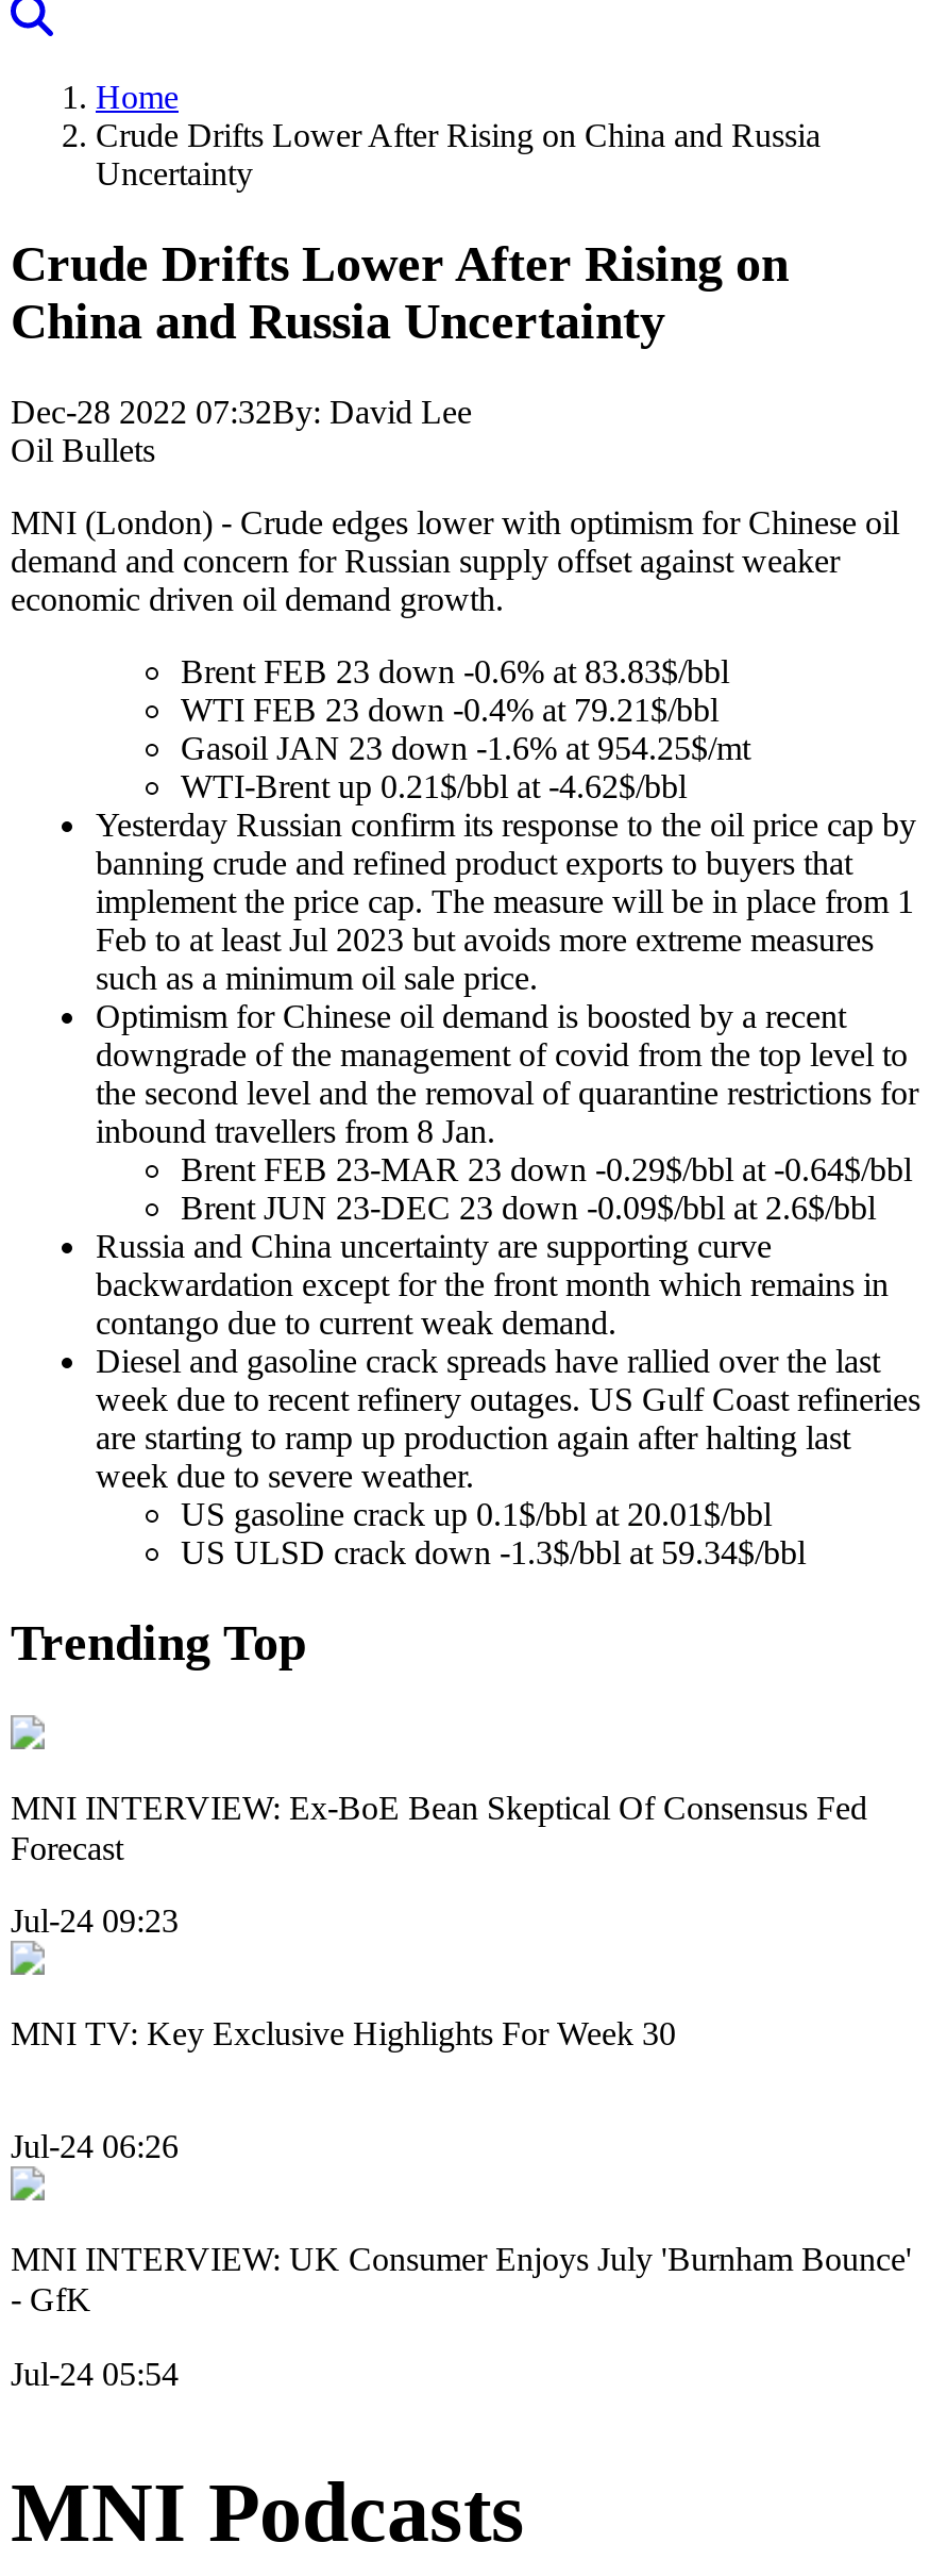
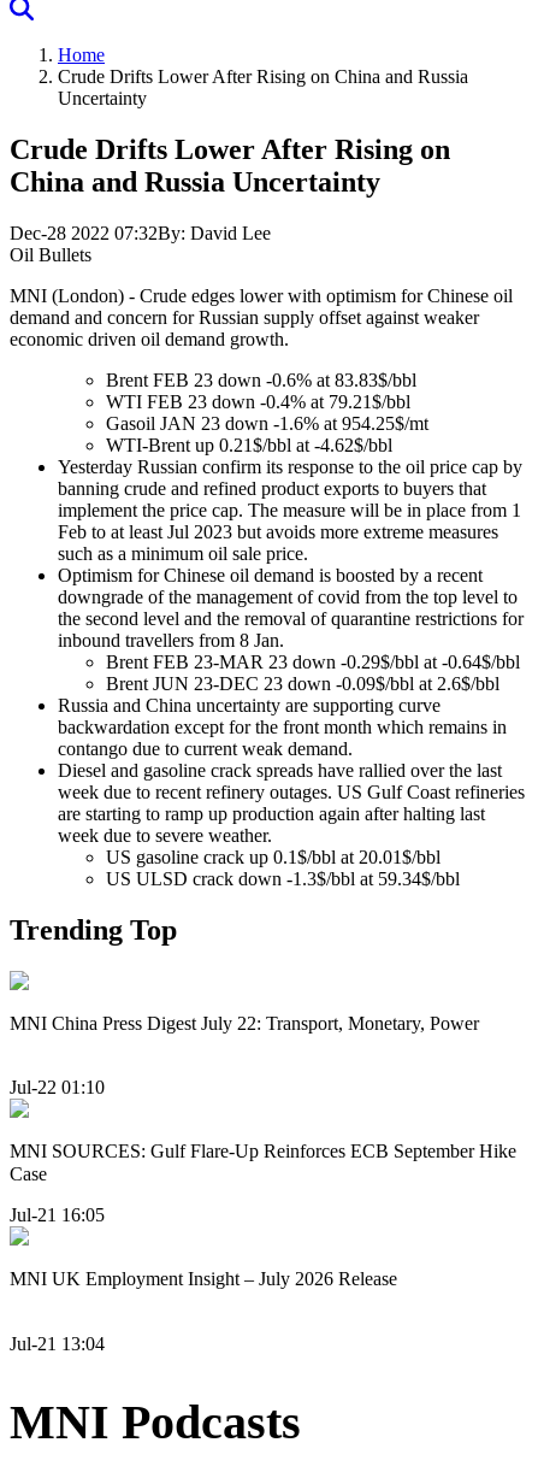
- MNI INTERVIEW: Ex-BoE Bean Skeptical Of Consensus Fed
- Forecast
+ MNI China Press Digest July 22: Transport, Monetary, Power

- Jul-24 09:23
+ Jul-22 01:10

- MNI TV: Key Exclusive Highlights For Week 30
+ MNI SOURCES: Gulf Flare-Up Reinforces ECB September Hike
+ Case

- Jul-24 06:26
+ Jul-21 16:05

- MNI INTERVIEW: UK Consumer Enjoys July 'Burnham Bounce'
- - GfK
+ MNI UK Employment Insight – July 2026 Release

- Jul-24 05:54
+ Jul-21 13:04
